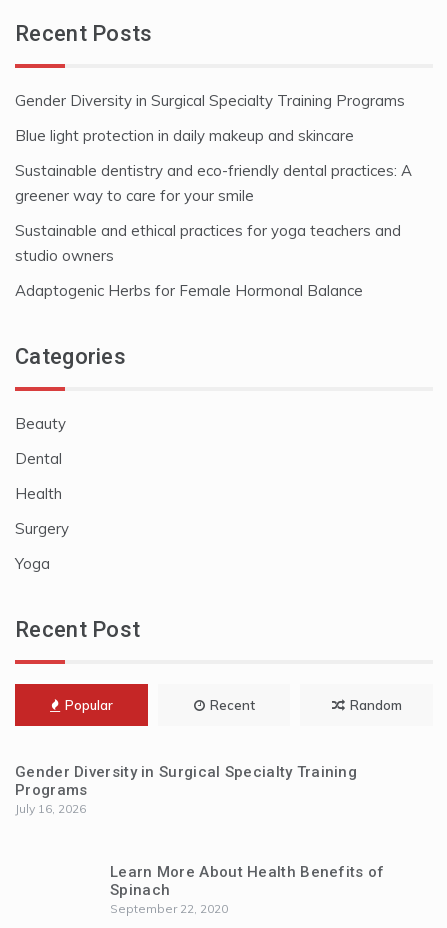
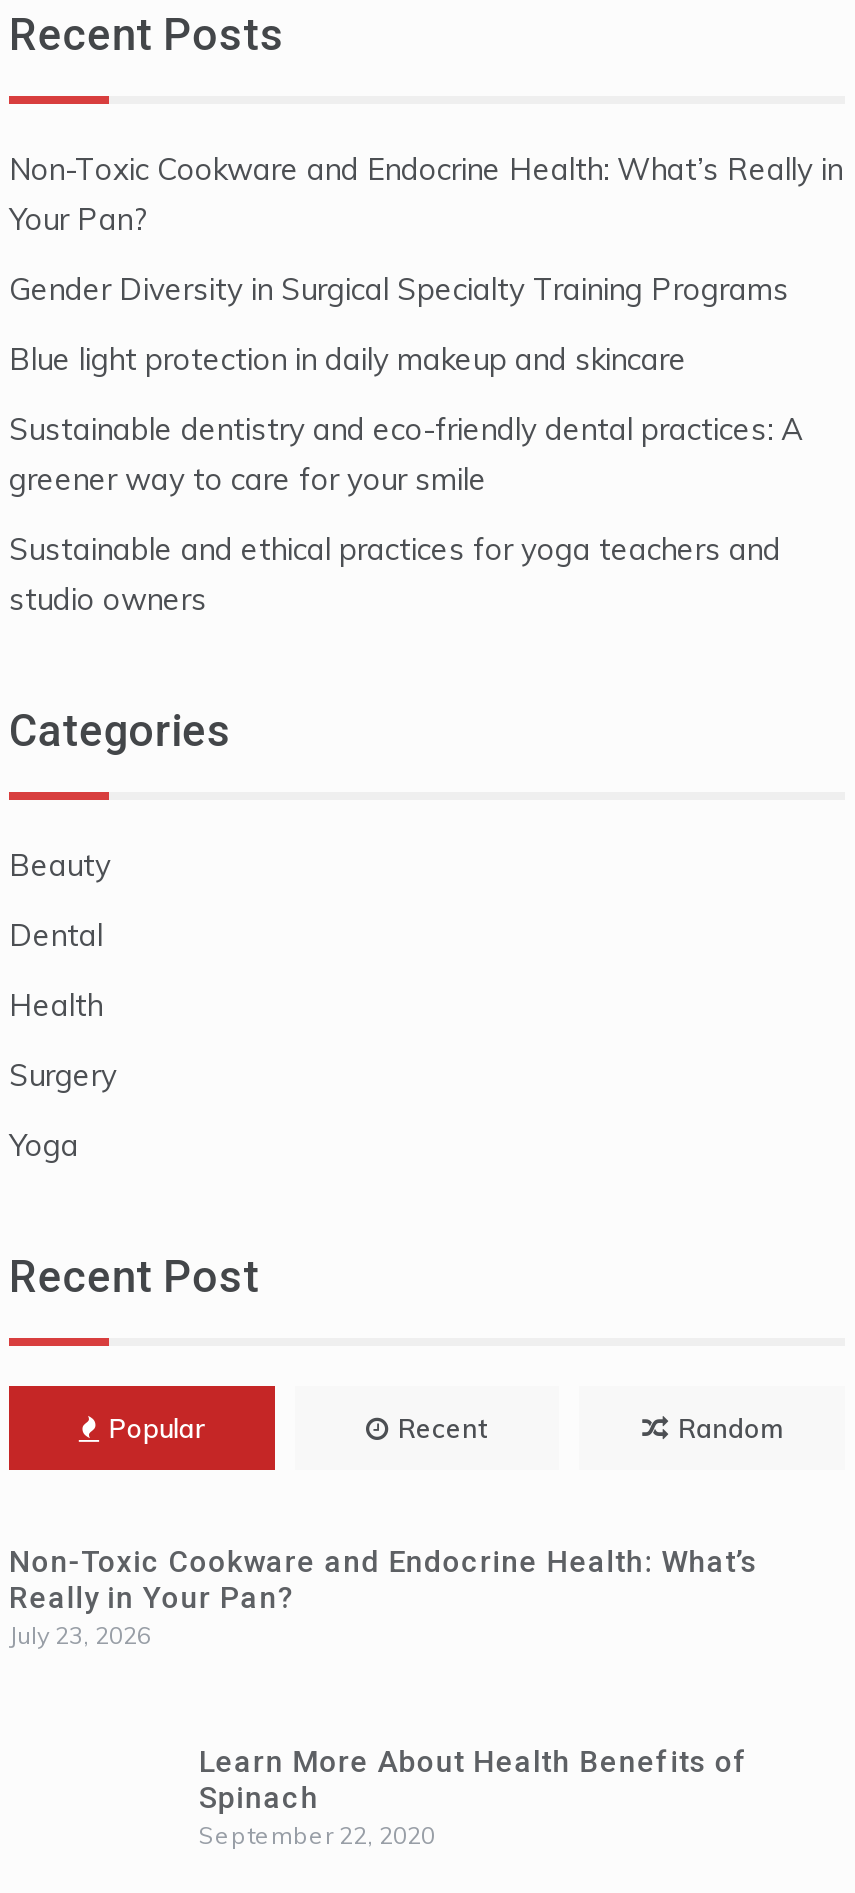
+ Non-Toxic Cookware and Endocrine Health: What’s Really in
+ Your Pan?

moved down: Gender Diversity in Surgical Specialty Training Programs | Blue light protection in daily makeup and skincare | Sustainable dentistry and eco-friendly dental practices: A | greener way to care for your smile | Sustainable and ethical practices for yoga teachers and | studio owners

- Adaptogenic Herbs for Female Hormonal Balance

- Gender Diversity in Surgical Specialty Training
- Programs
- July 16, 2026
+ Non-Toxic Cookware and Endocrine Health: What’s
+ Really in Your Pan?
+ July 23, 2026
